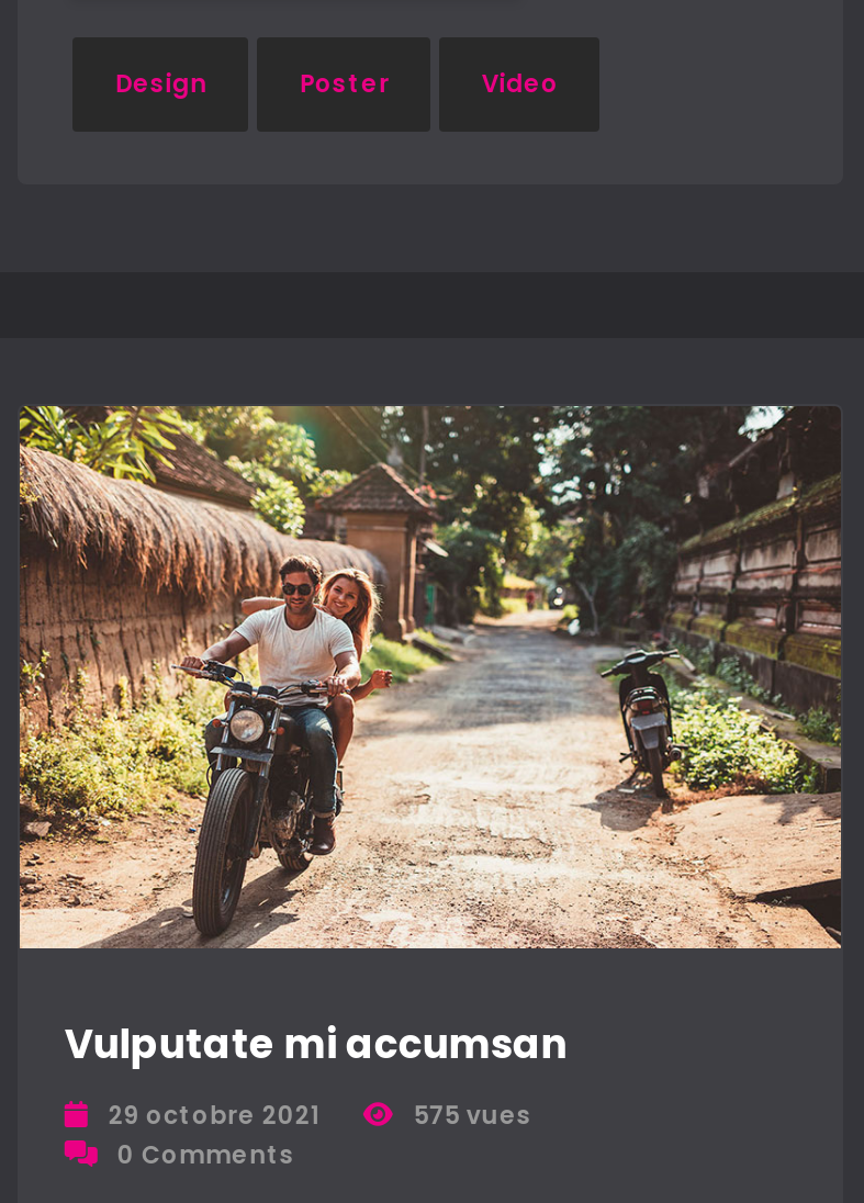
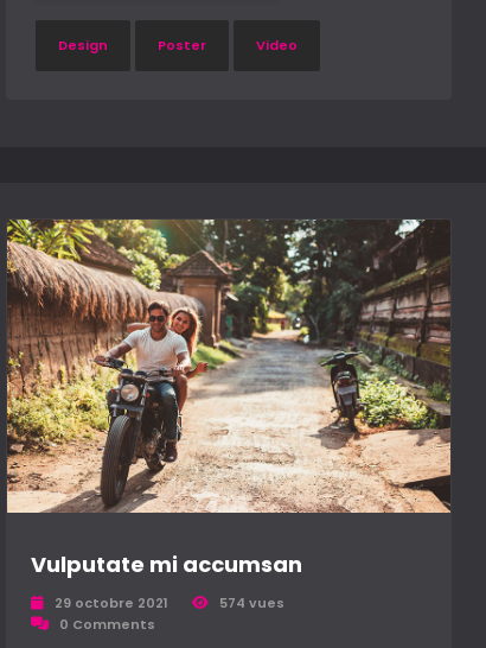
- 575 vues
+ 574 vues
